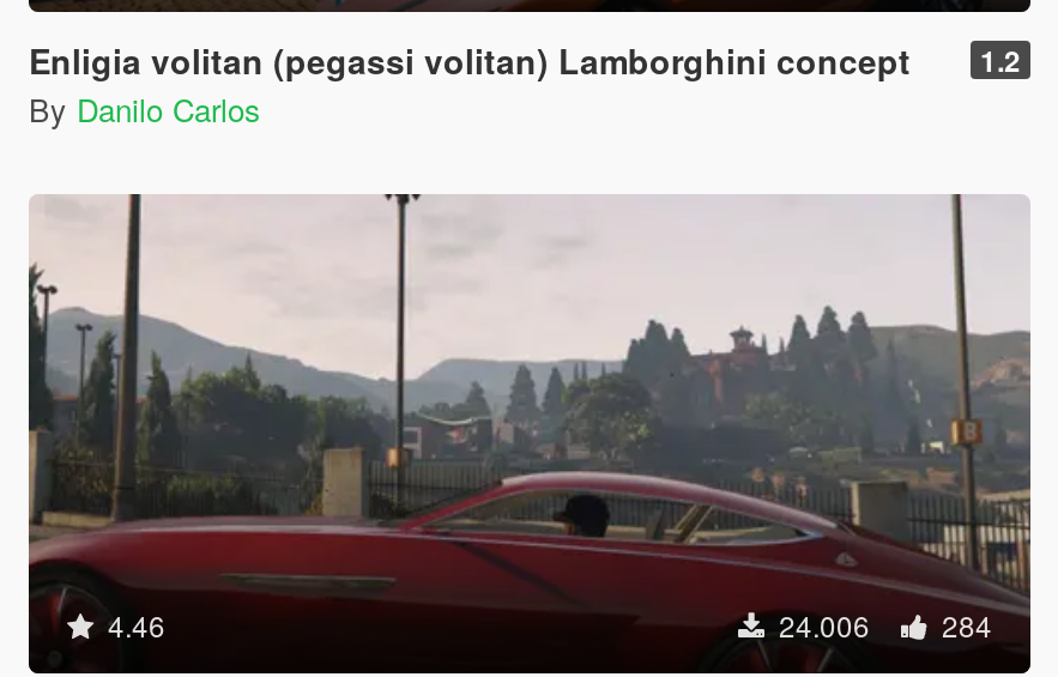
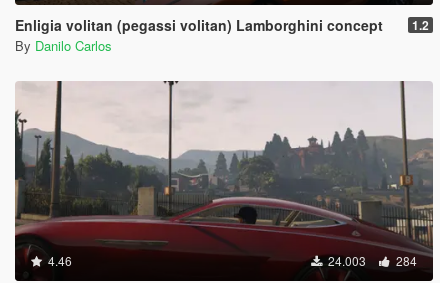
- 24.006 284
+ 24.003 284
